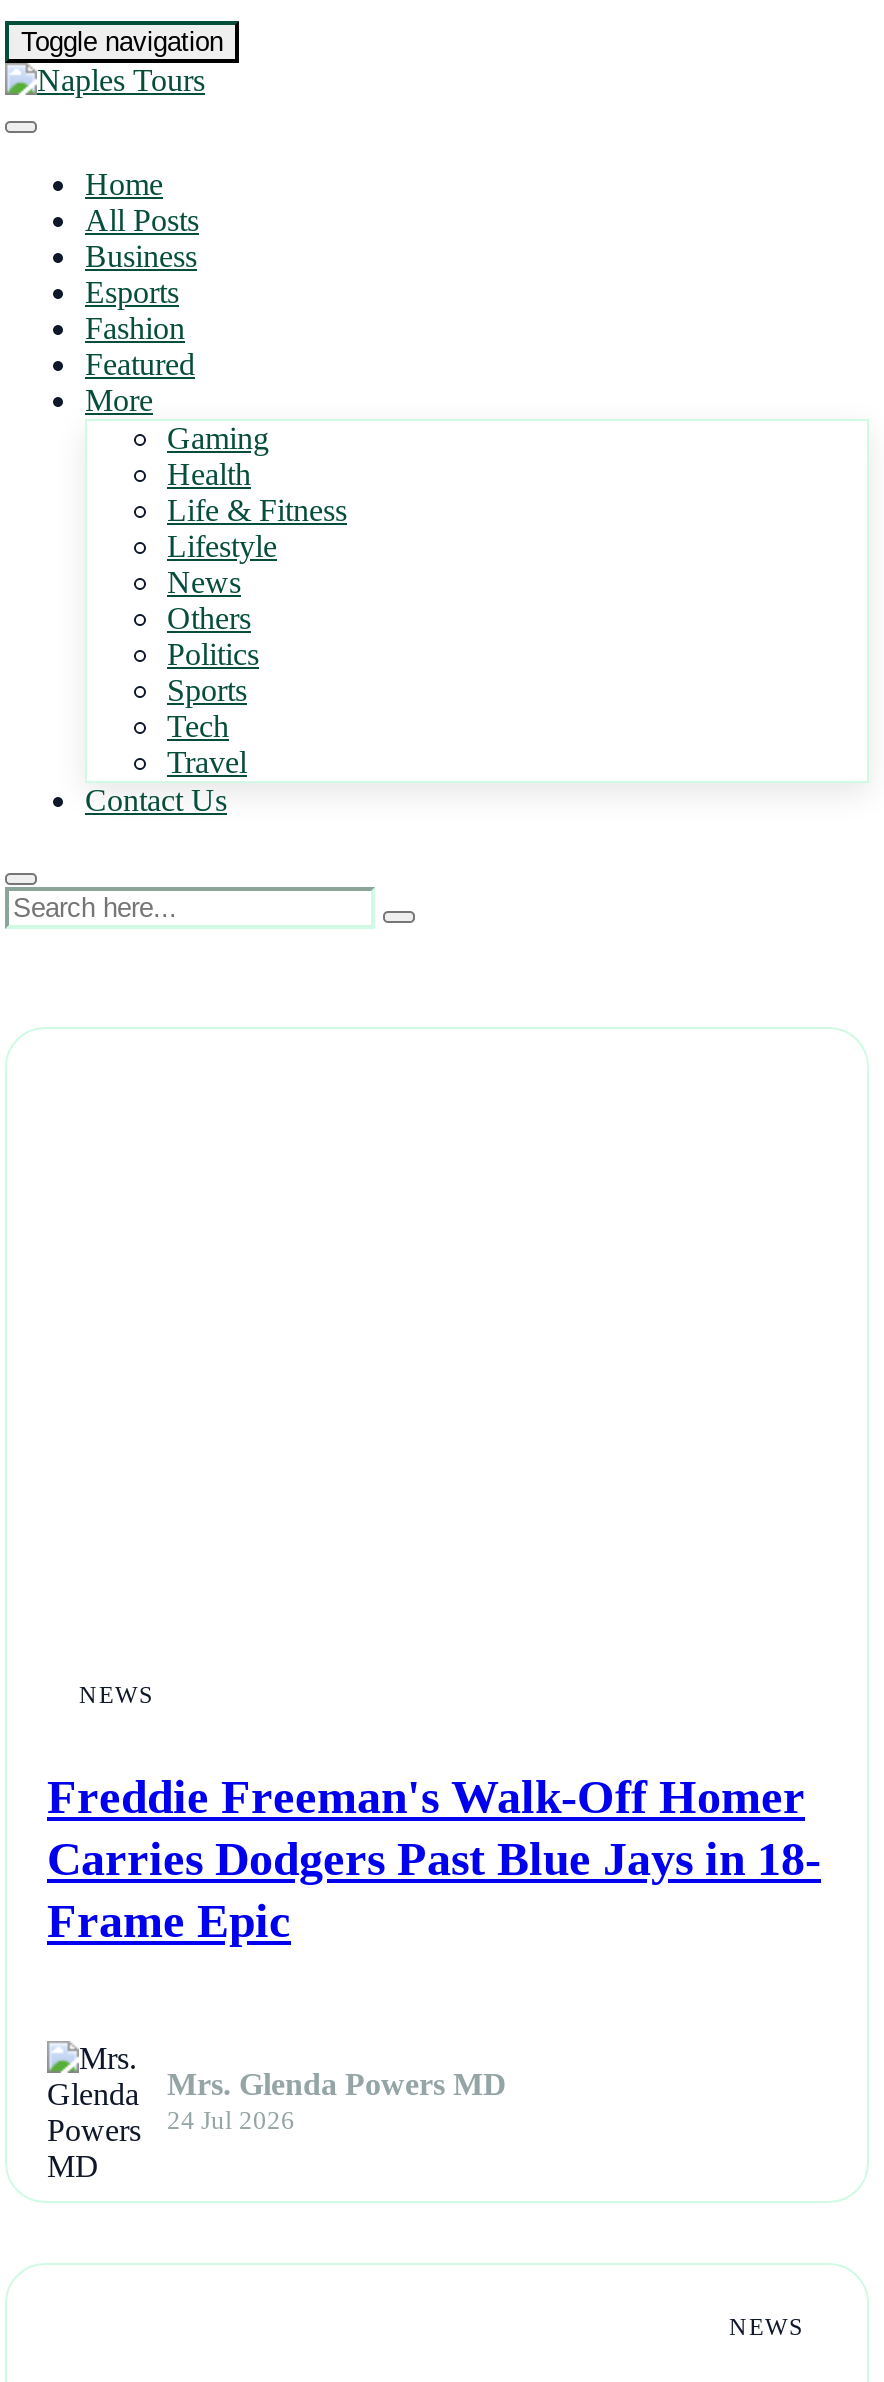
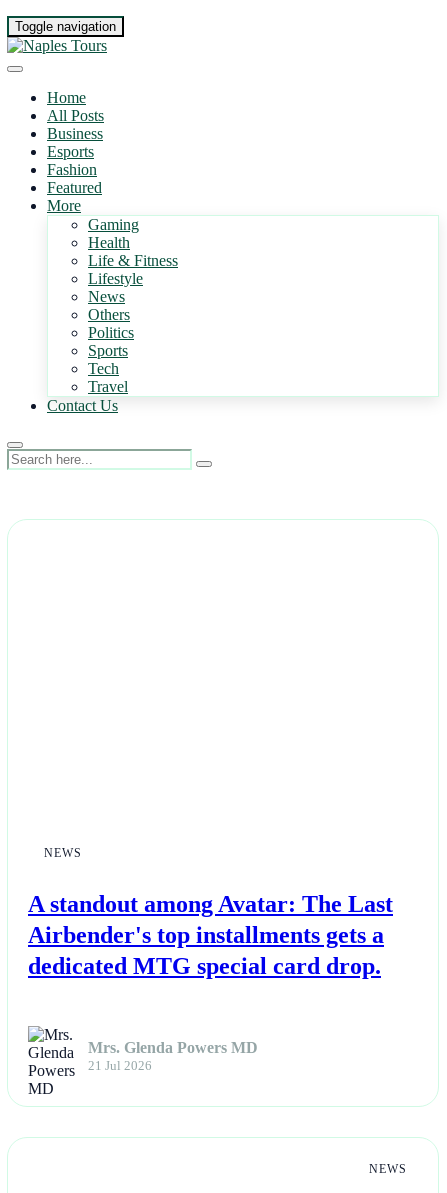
- Freddie Freeman's Walk-Off Homer
- Carries Dodgers Past Blue Jays in 18-
- Frame Epic
+ A standout among Avatar: The Last
+ Airbender's top installments gets a
+ dedicated MTG special card drop.

- 24 Jul 2026
+ 21 Jul 2026
